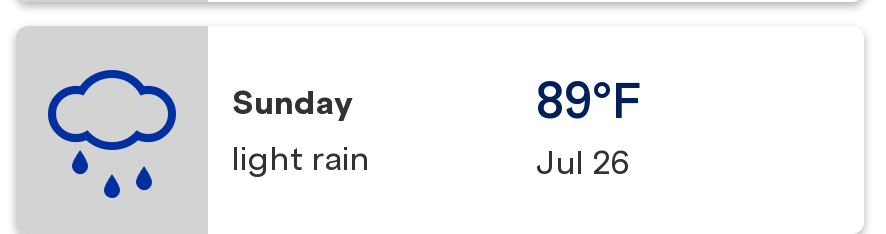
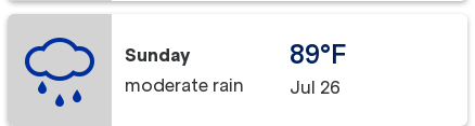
- light rain
+ moderate rain
